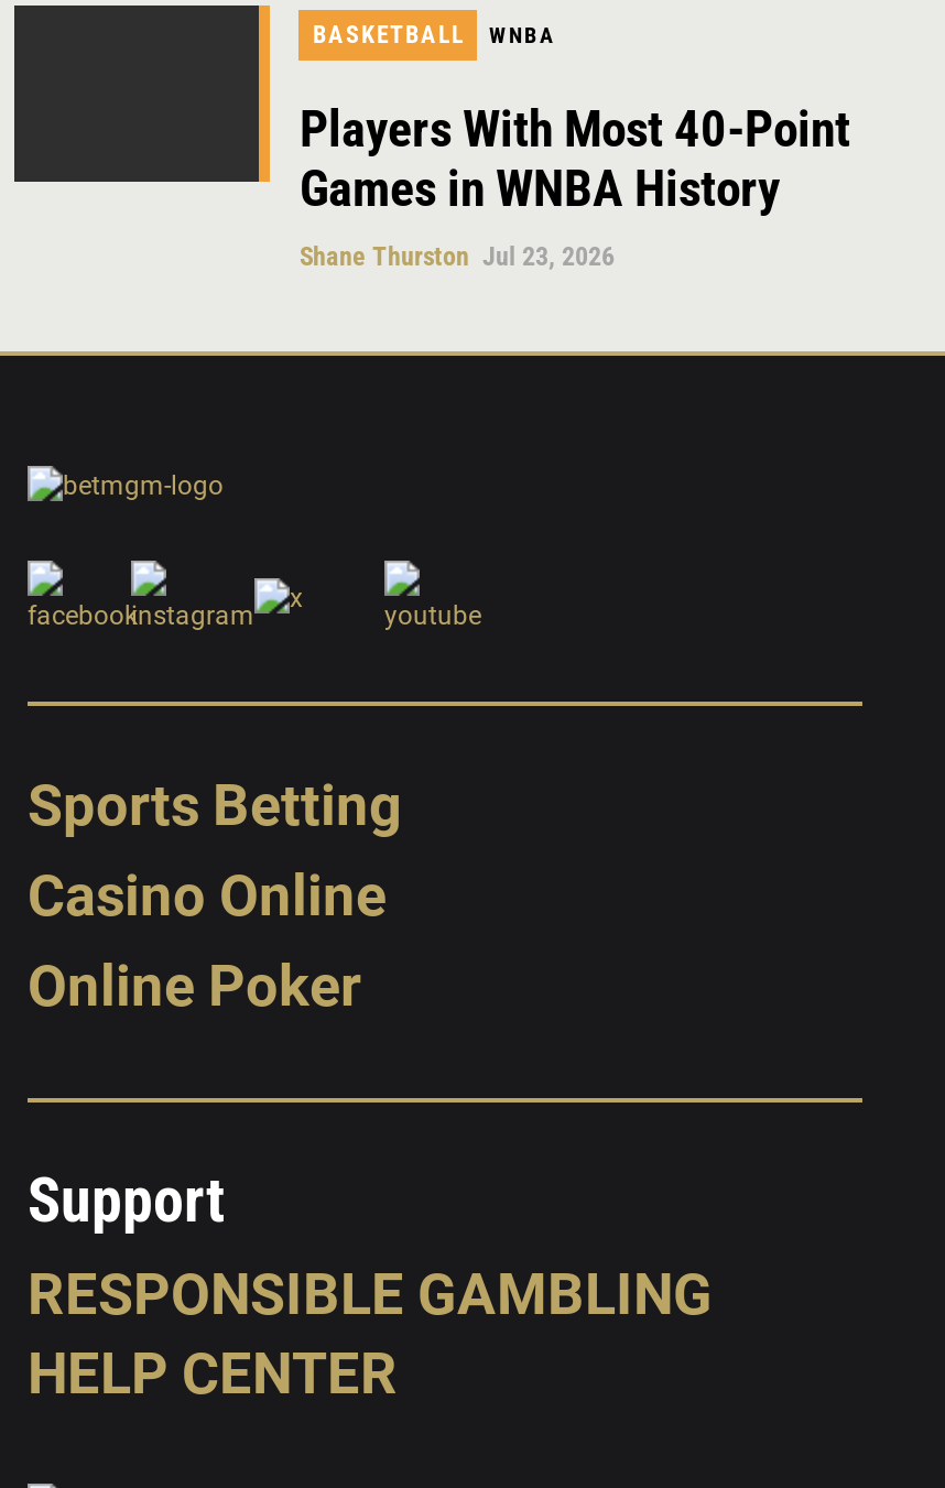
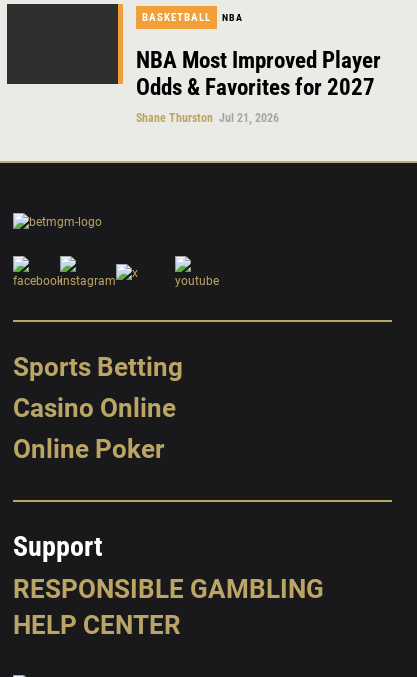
- WNBA
+ NBA

- Players With Most 40-Point
- Games in WNBA History
- Shane Thurston Jul 23, 2026
+ NBA Most Improved Player
+ Odds & Favorites for 2027
+ Shane Thurston Jul 21, 2026
